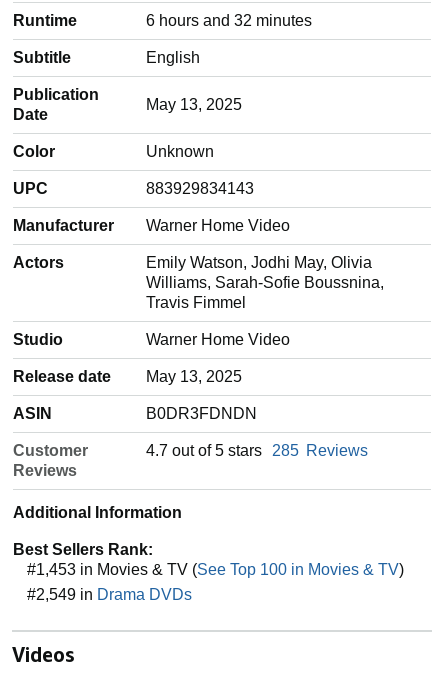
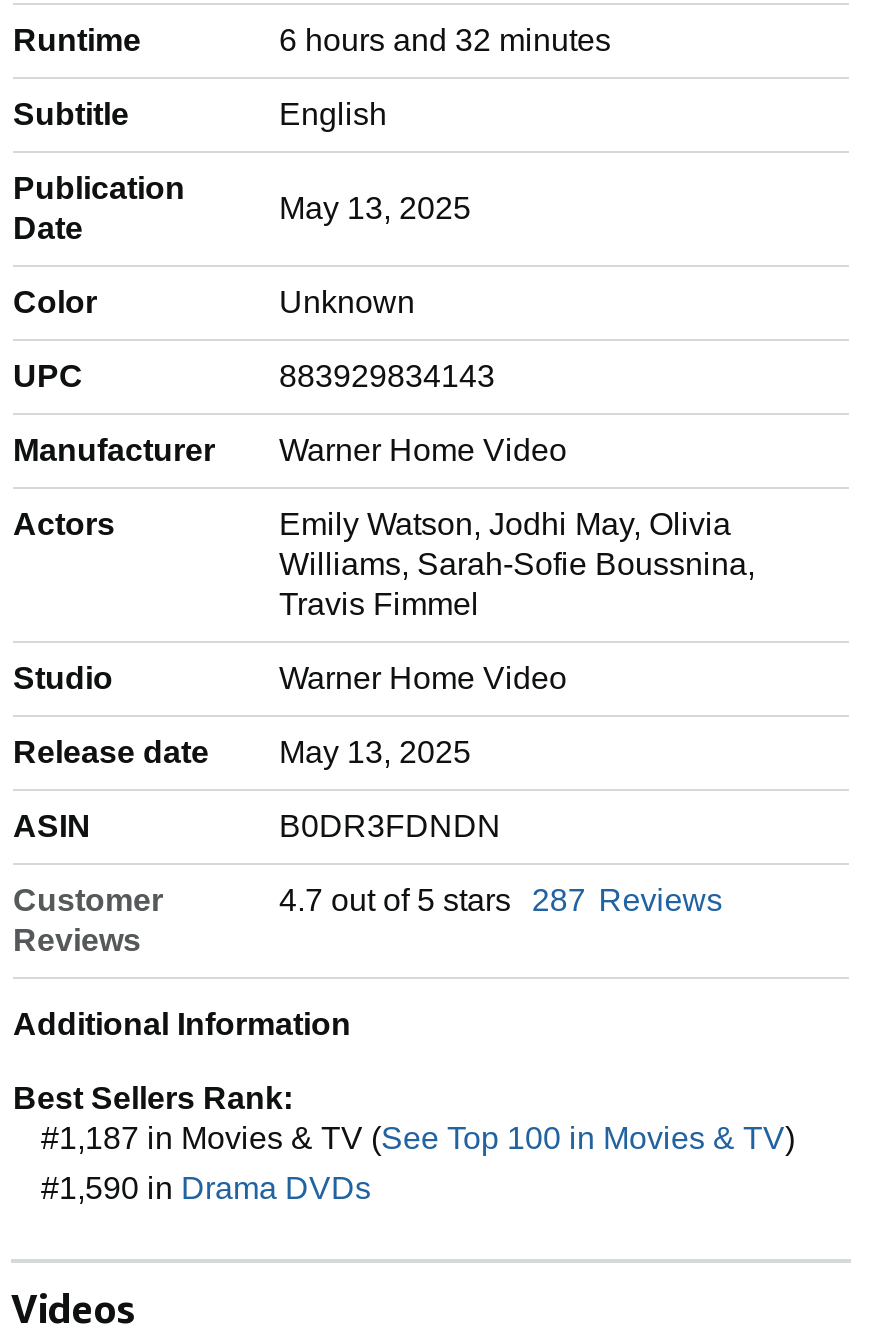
- 4.7 out of 5 stars 285 Reviews
+ 4.7 out of 5 stars 287 Reviews

- #1,453 in Movies & TV (See Top 100 in Movies & TV)
+ #1,187 in Movies & TV (See Top 100 in Movies & TV)

- #2,549 in Drama DVDs
+ #1,590 in Drama DVDs
